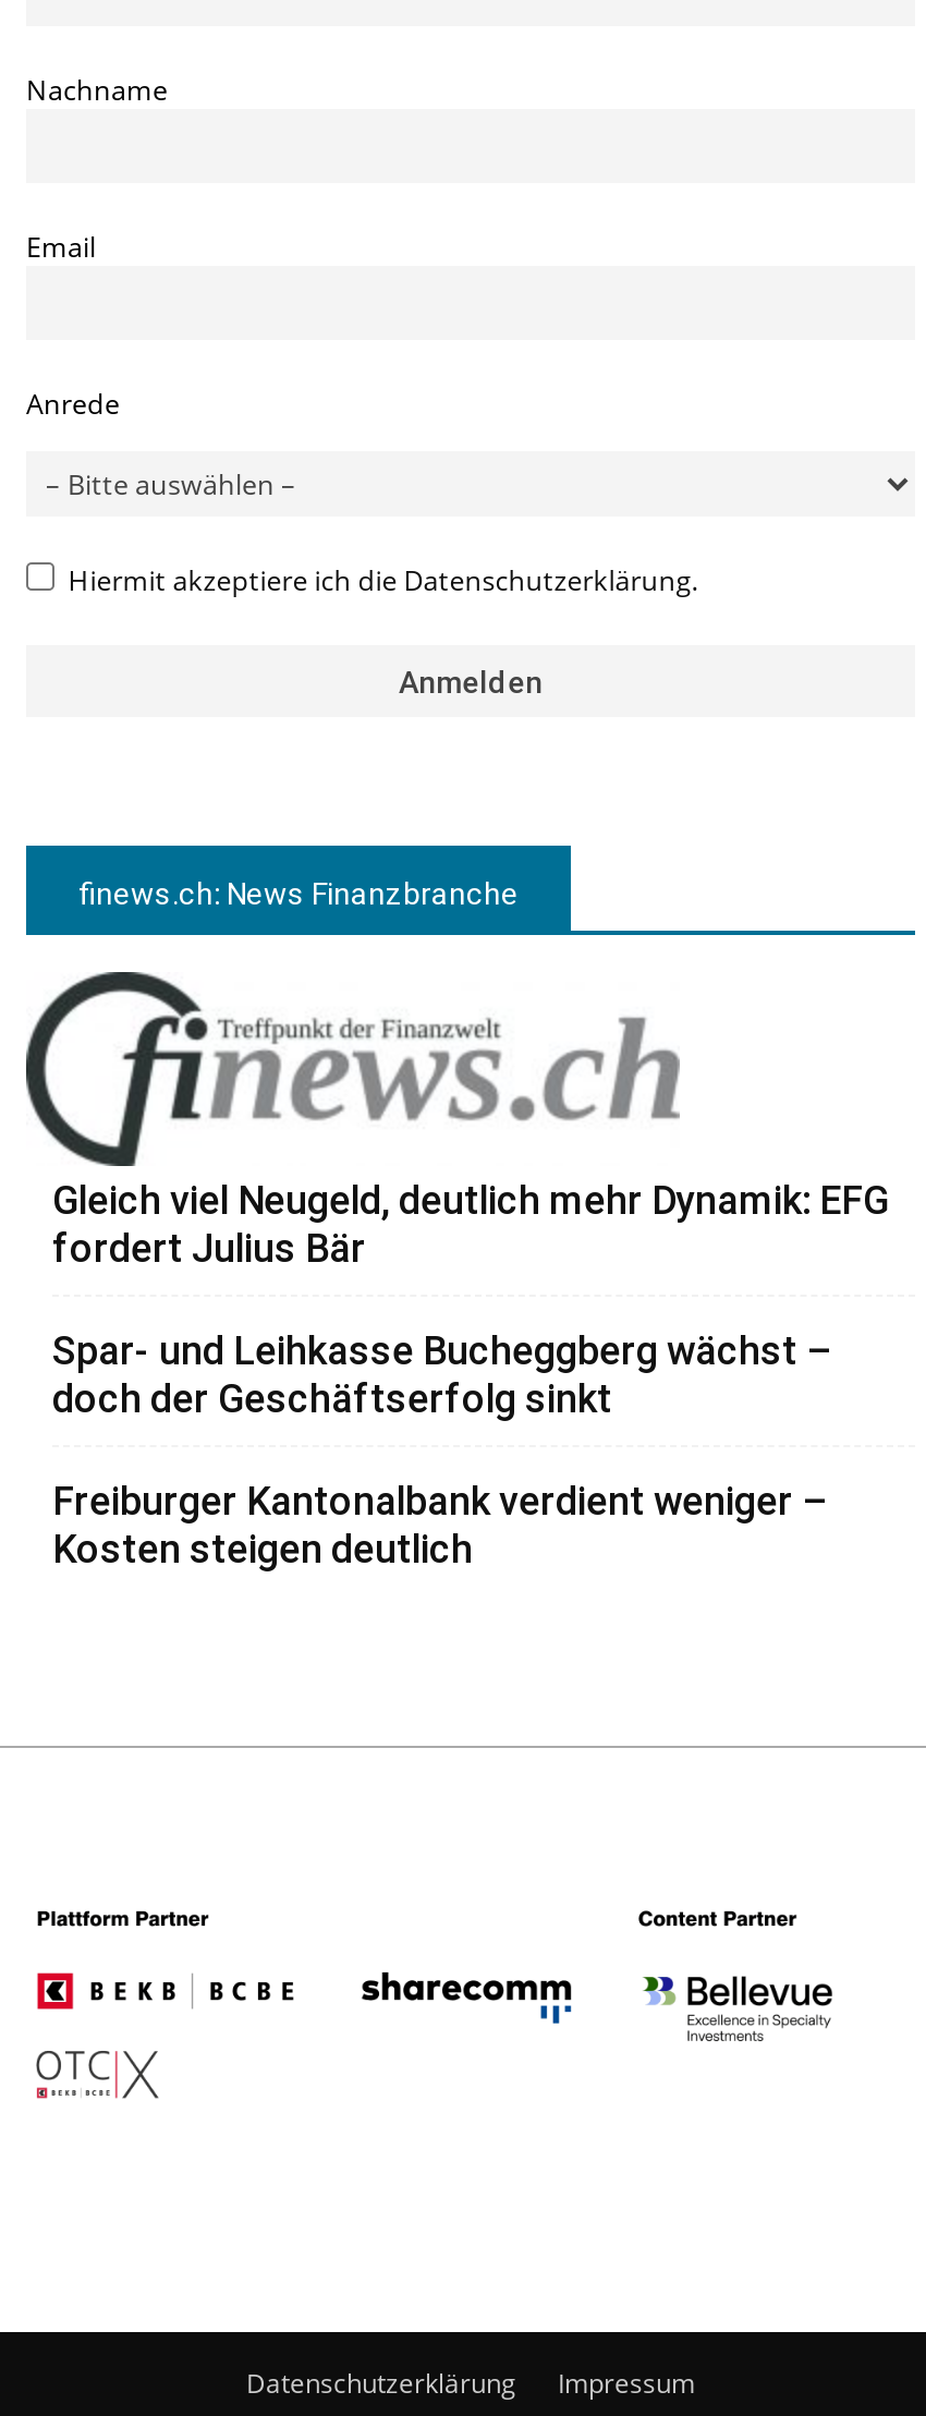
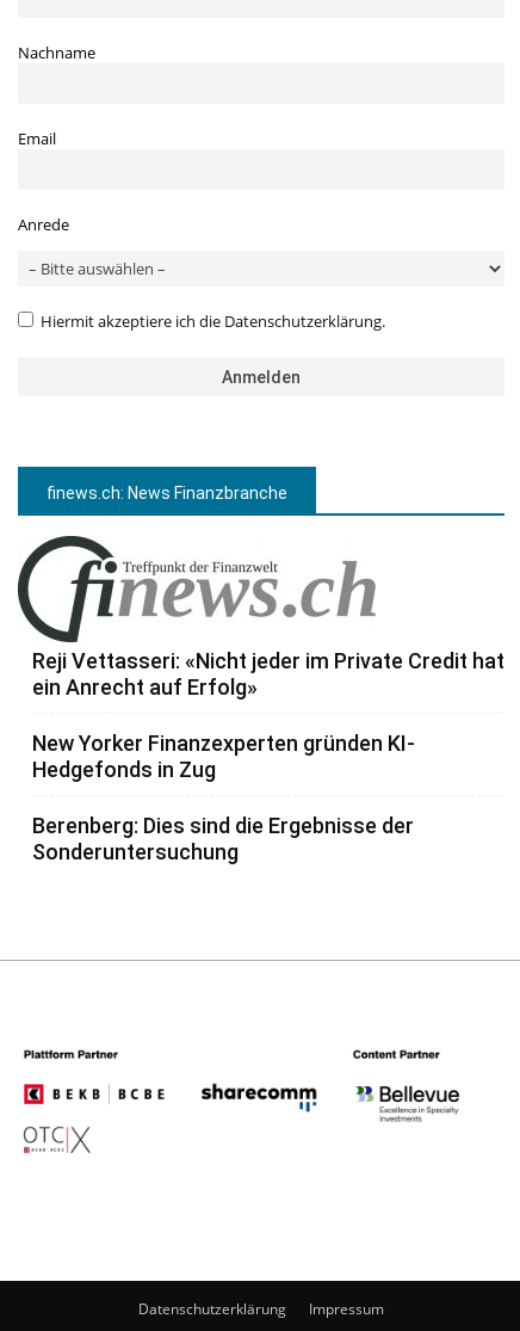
- Gleich viel Neugeld, deutlich mehr Dynamik: EFG
- fordert Julius Bär
+ Reji Vettasseri: «Nicht jeder im Private Credit hat
+ ein Anrecht auf Erfolg»

- Spar- und Leihkasse Bucheggberg wächst –
- doch der Geschäftserfolg sinkt
+ New Yorker Finanzexperten gründen KI-
+ Hedgefonds in Zug

- Freiburger Kantonalbank verdient weniger –
- Kosten steigen deutlich
+ Berenberg: Dies sind die Ergebnisse der
+ Sonderuntersuchung
